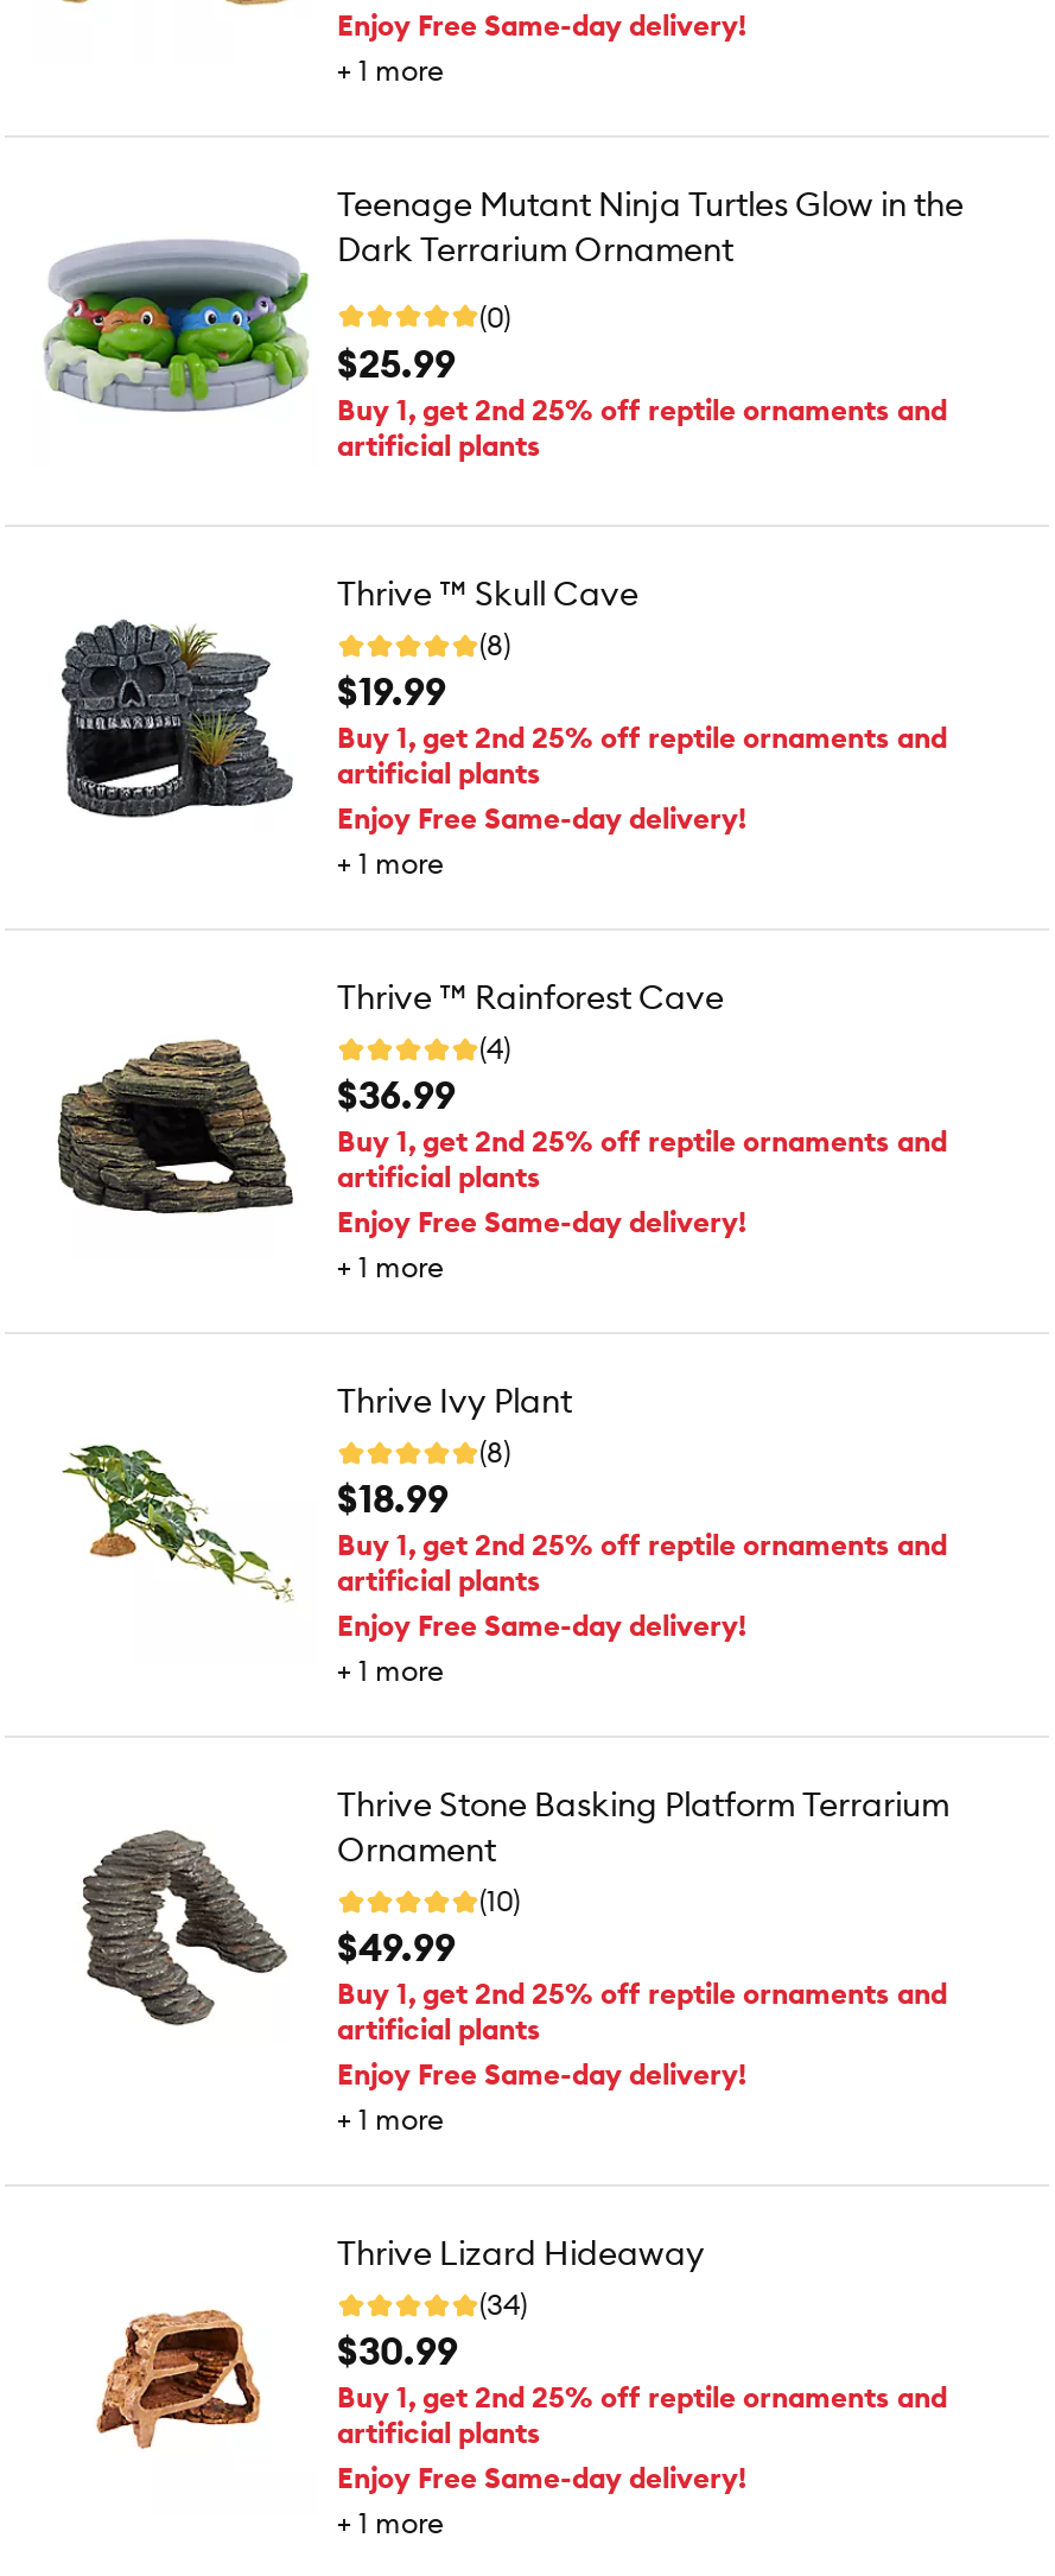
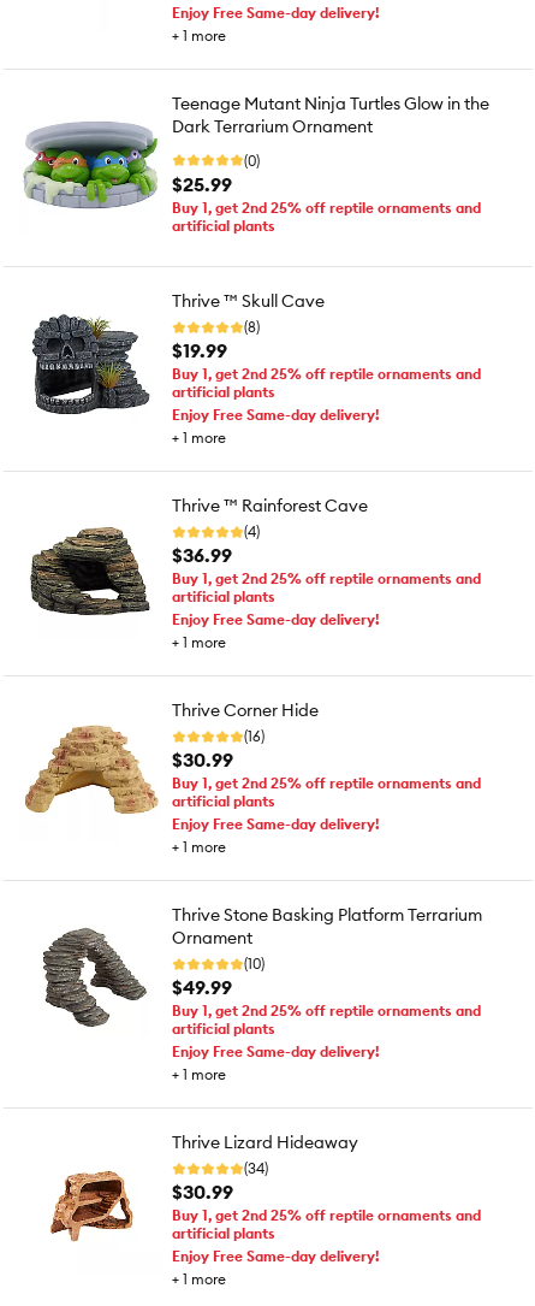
- Thrive Ivy Plant
+ Thrive Corner Hide

- [image]
- $18.99
+ [image]
+ $30.99

- (8)
+ (16)
